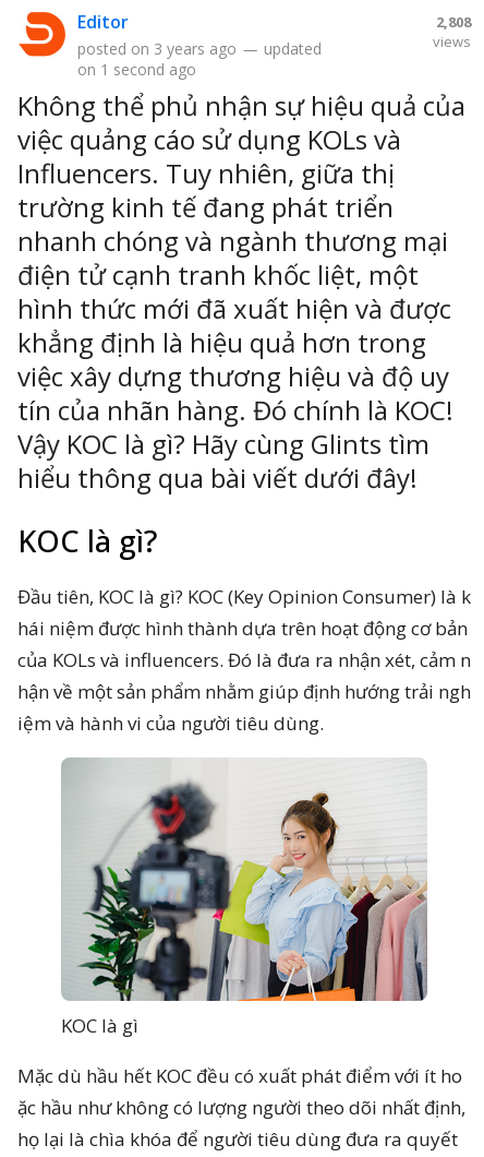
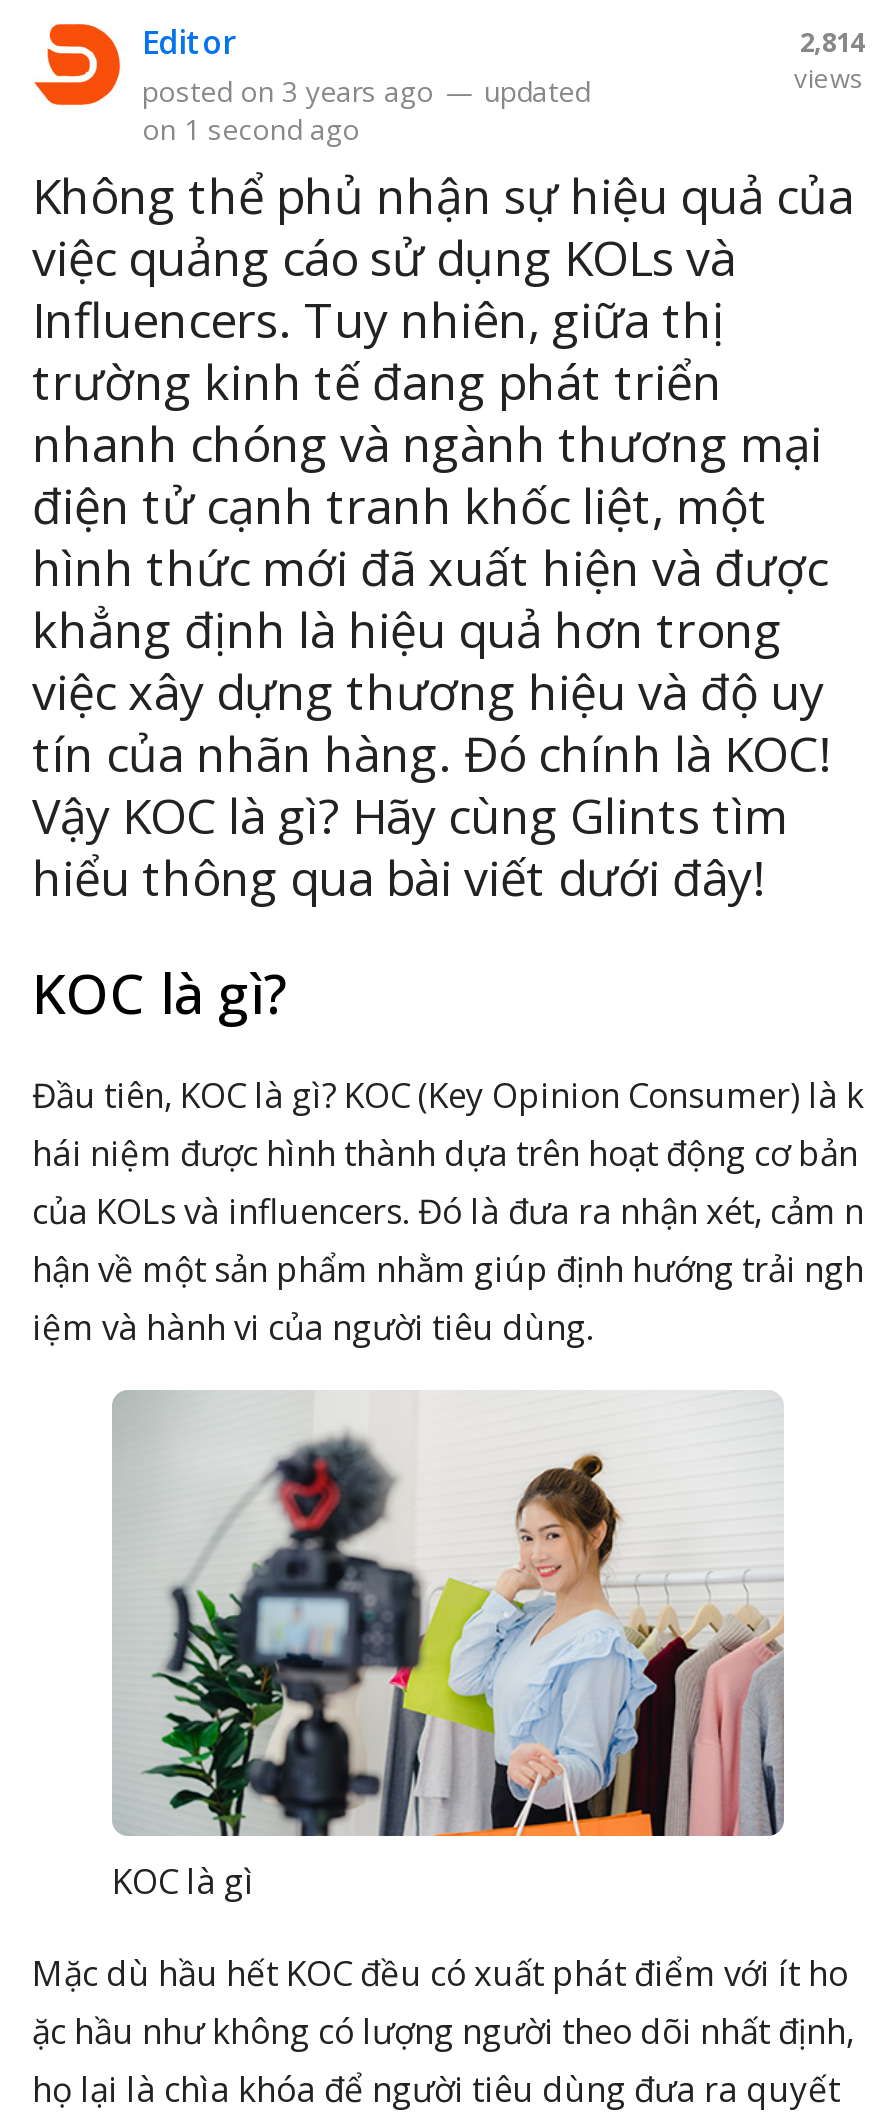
- 2,808
+ 2,814
